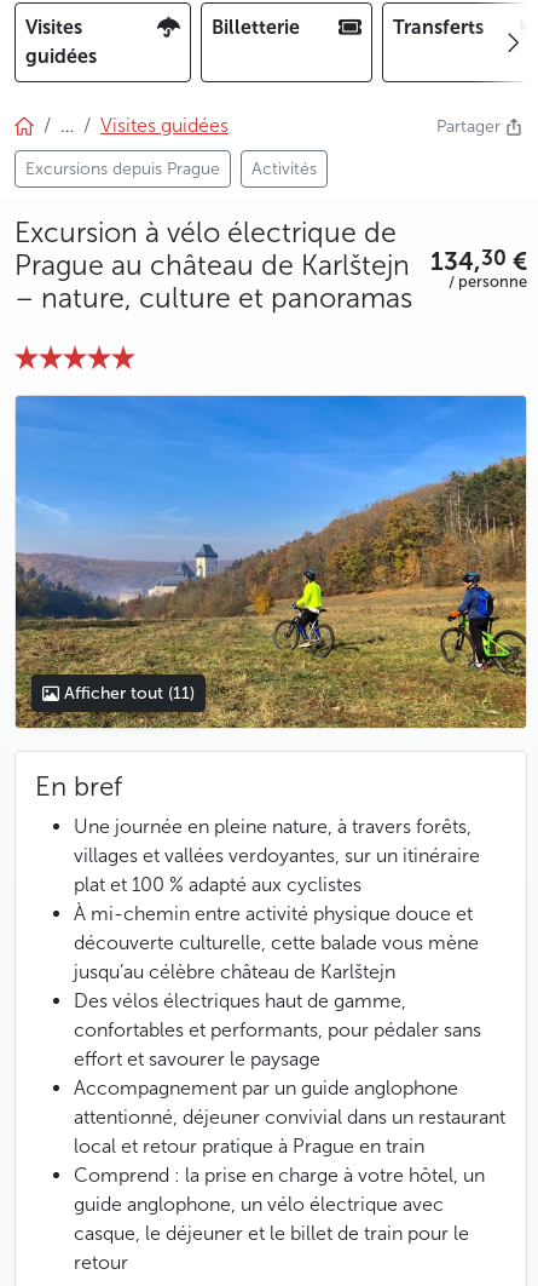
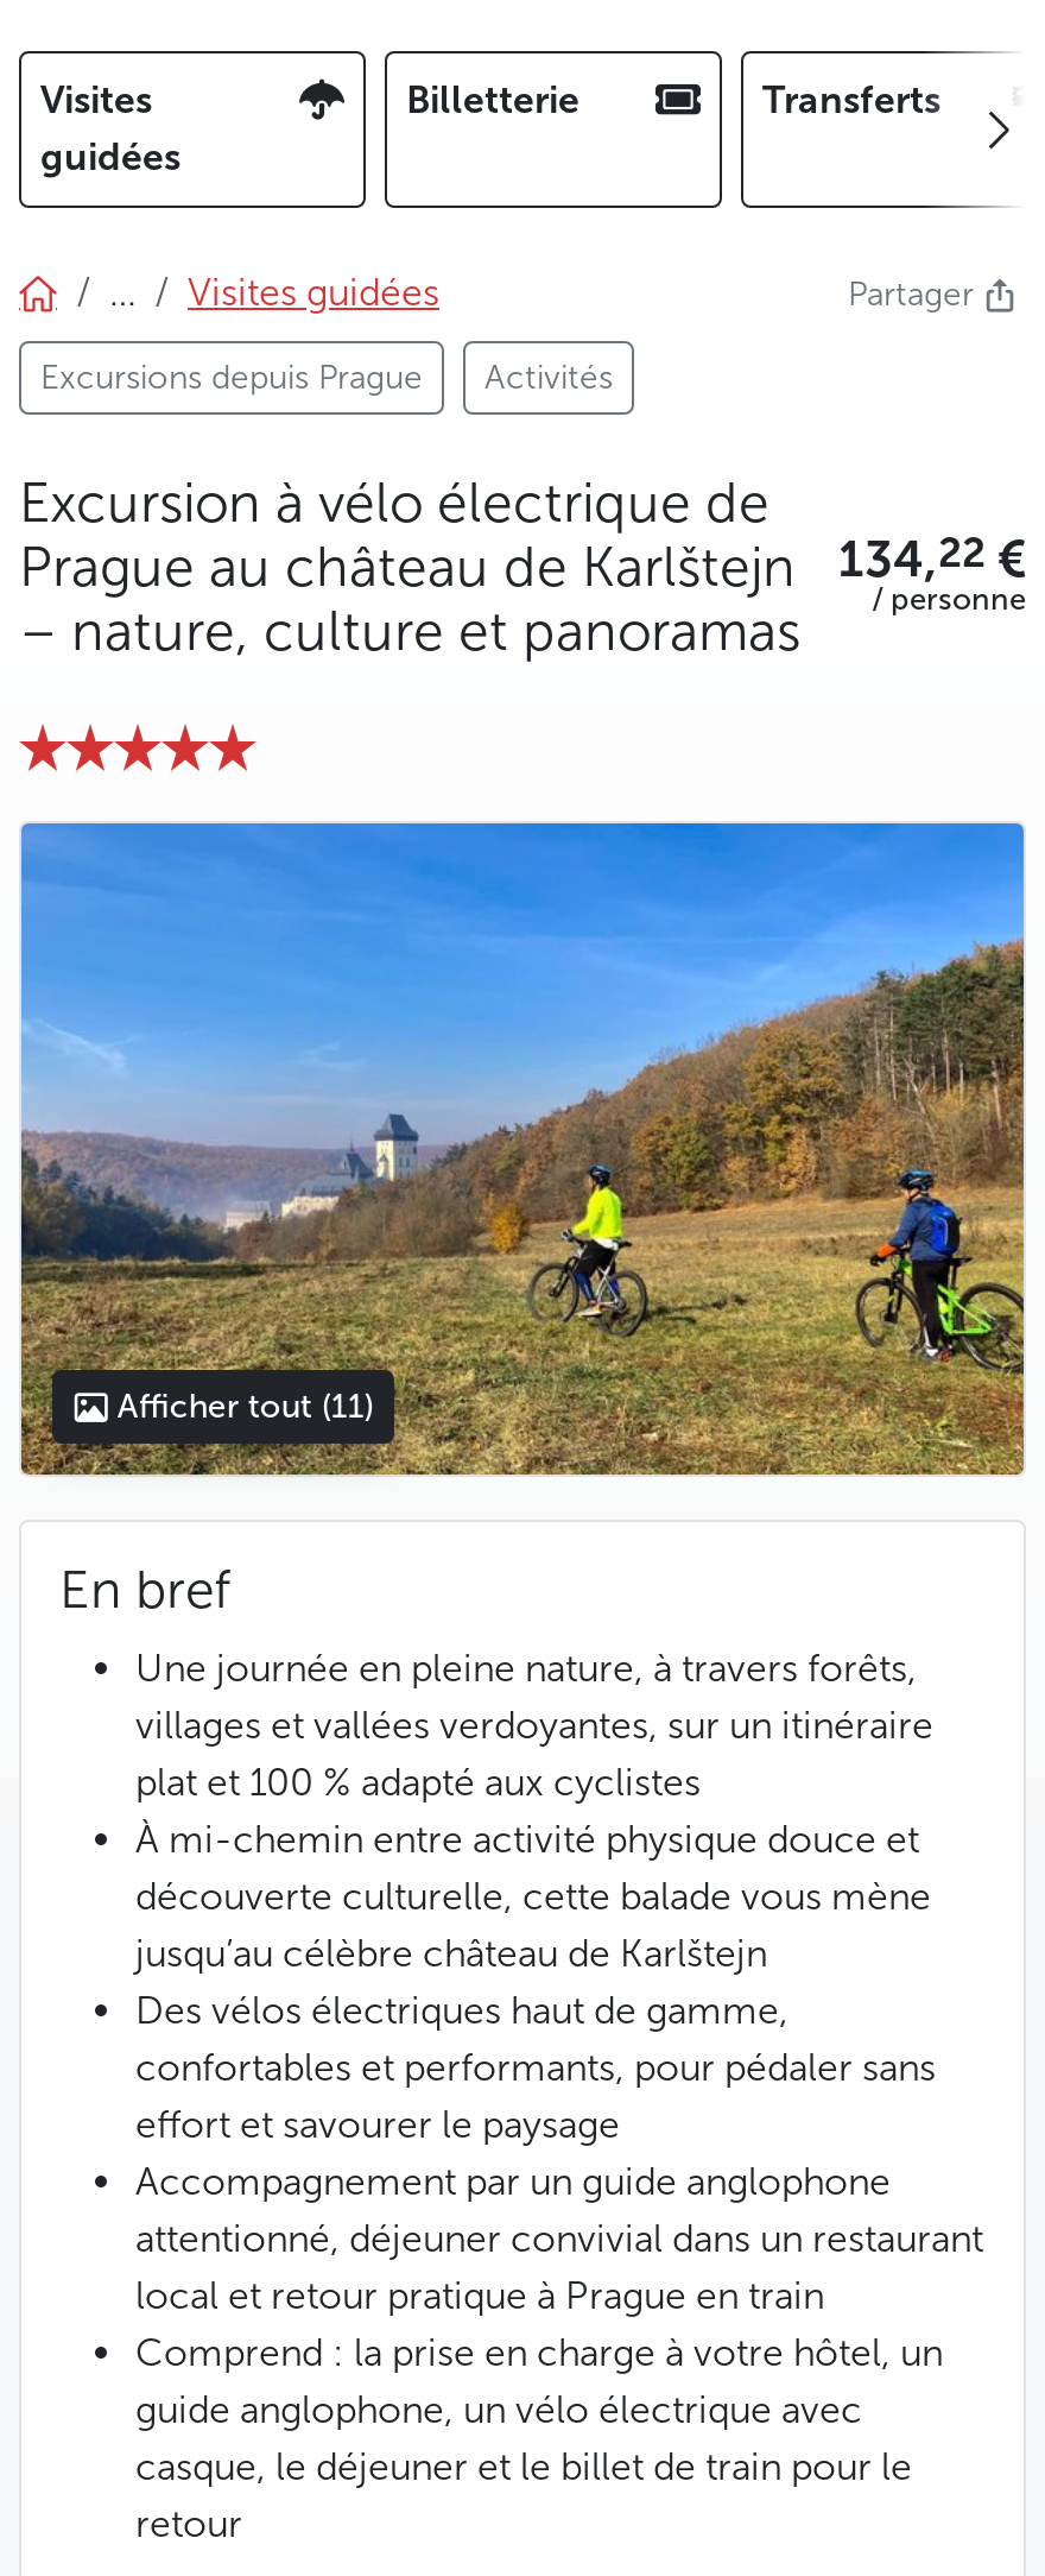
- Prague au château de Karlštejn 134,30 €
+ Prague au château de Karlštejn 134,22 €
